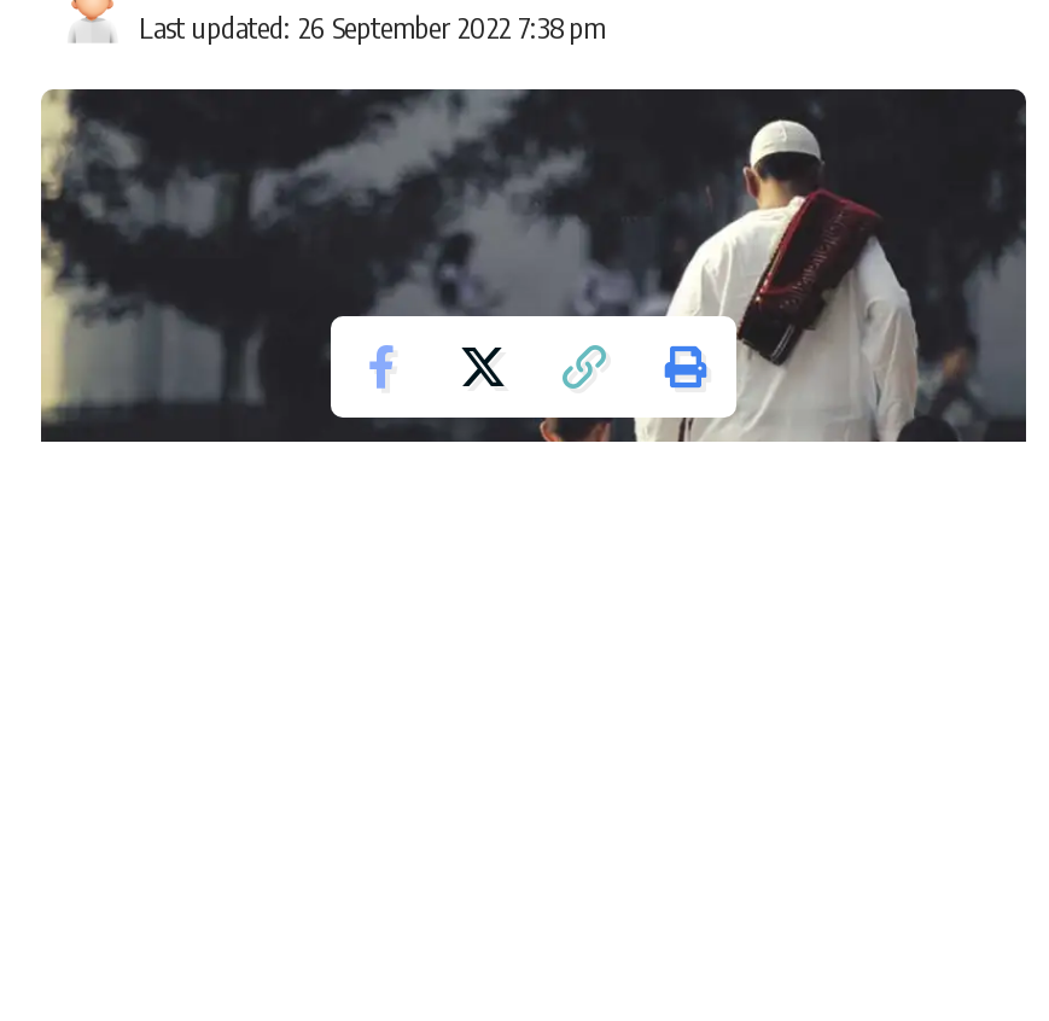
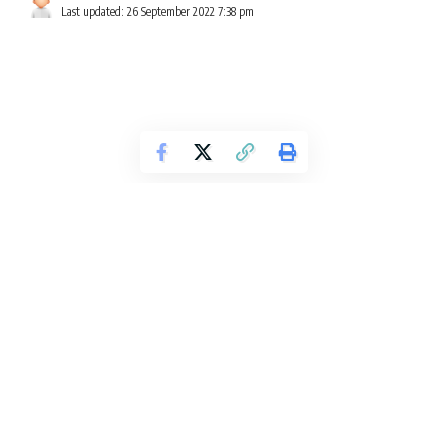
- [image]
